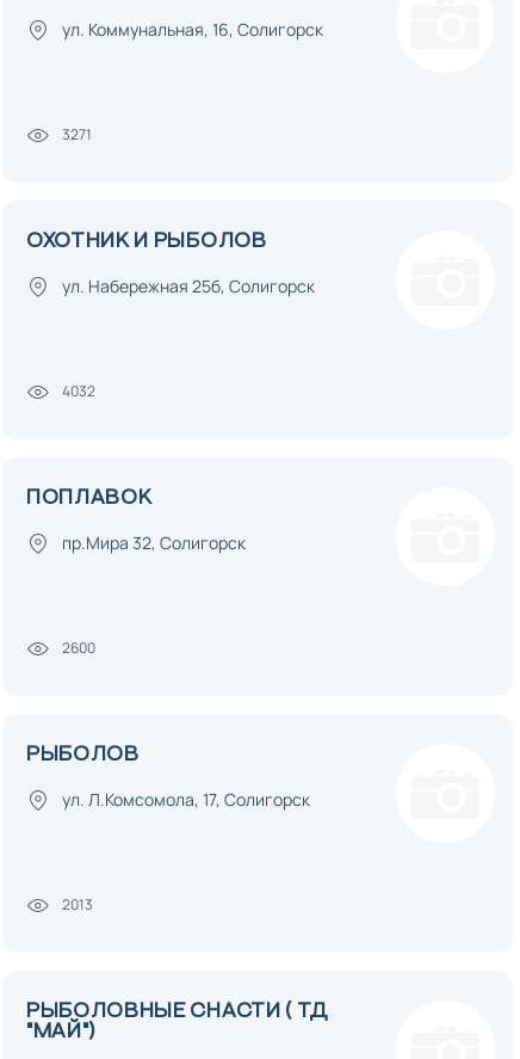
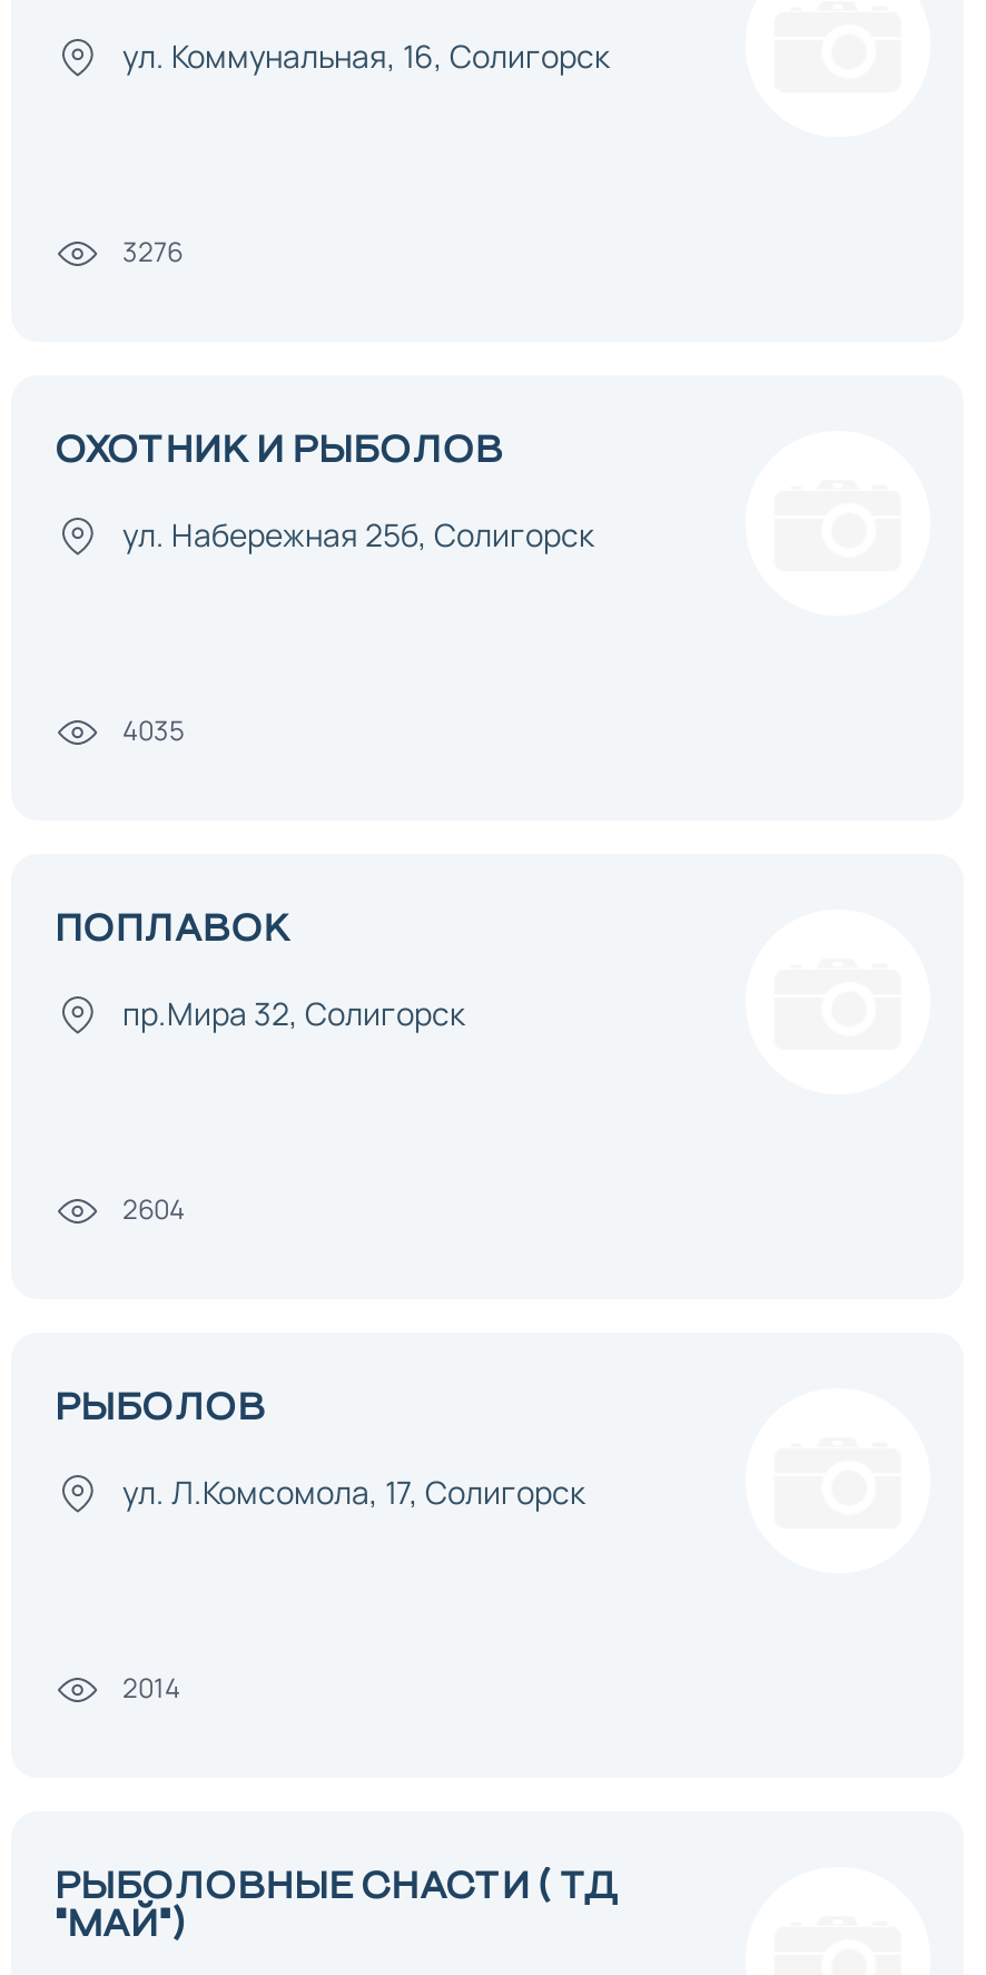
- 3271
+ 3276

- 4032
+ 4035

- 2600
+ 2604

- 2013
+ 2014
